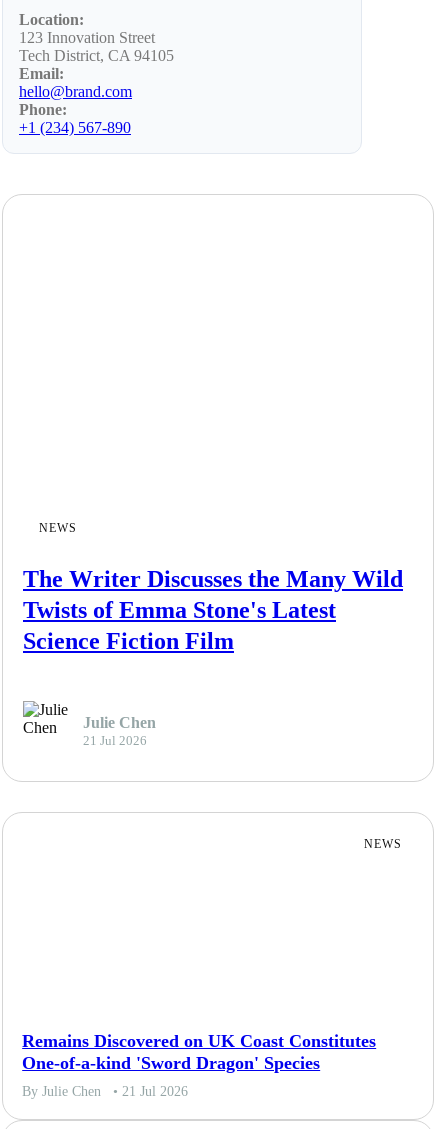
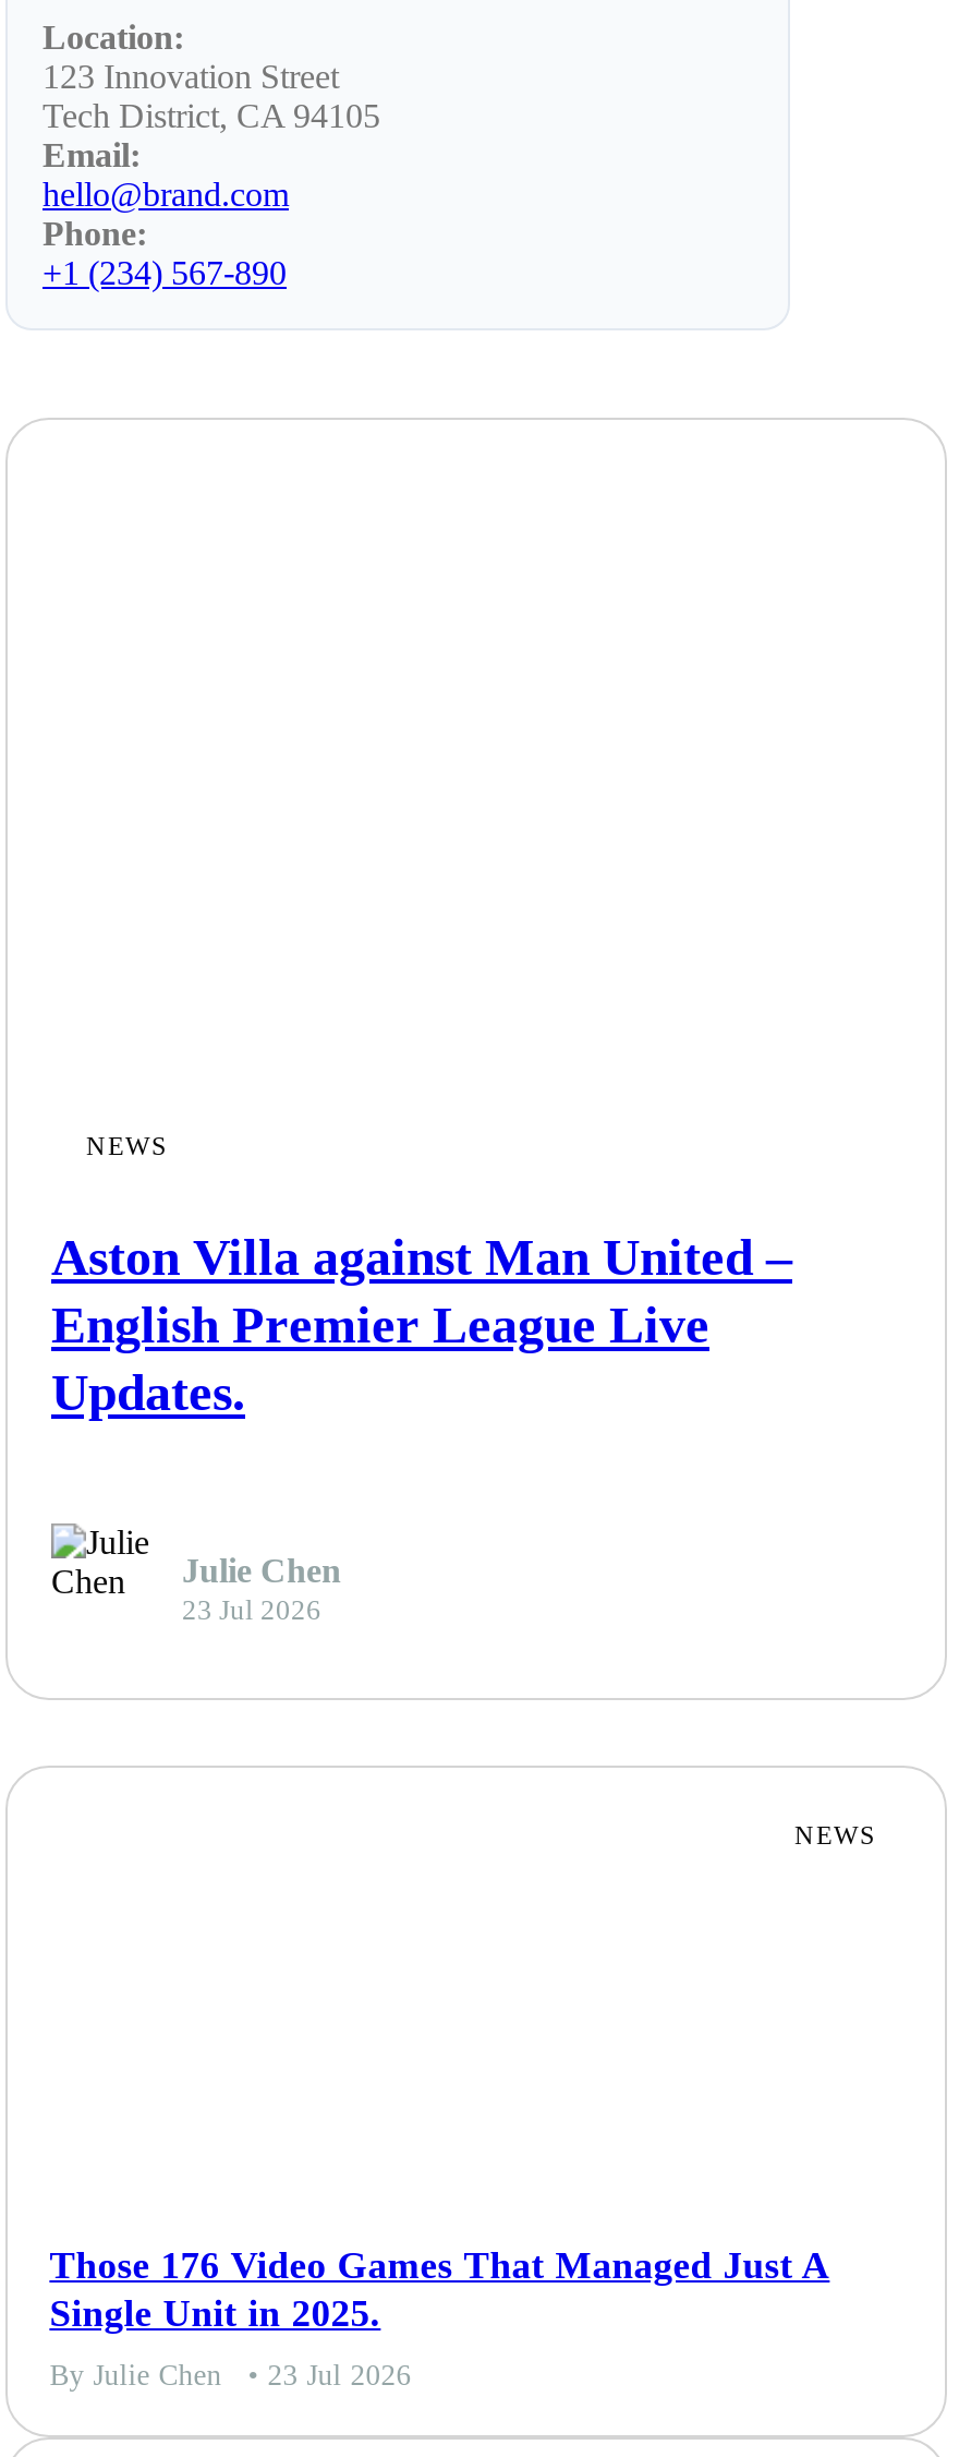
- The Writer Discusses the Many Wild
- Twists of Emma Stone's Latest
- Science Fiction Film
+ Aston Villa against Man United –
+ English Premier League Live
+ Updates.

- 21 Jul 2026
+ 23 Jul 2026

- Remains Discovered on UK Coast Constitutes
- One-of-a-kind 'Sword Dragon' Species
+ Those 176 Video Games That Managed Just A
+ Single Unit in 2025.

- By Julie Chen • 21 Jul 2026
+ By Julie Chen • 23 Jul 2026
